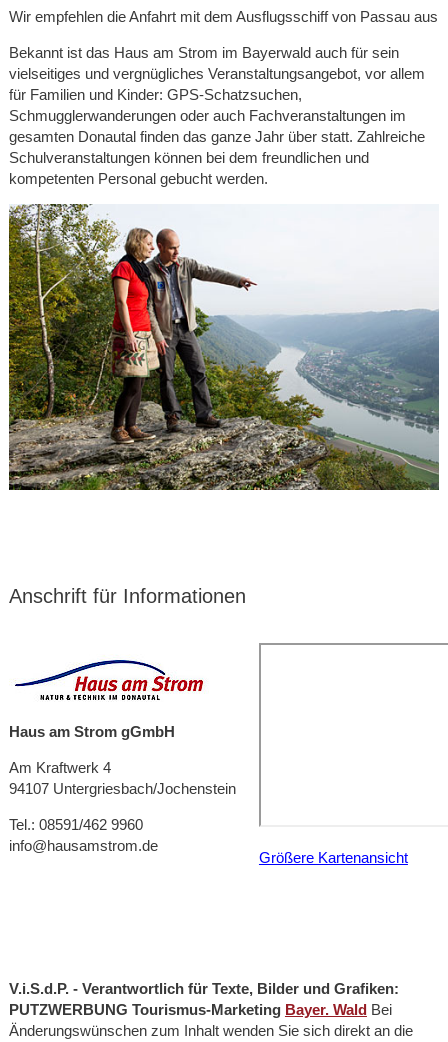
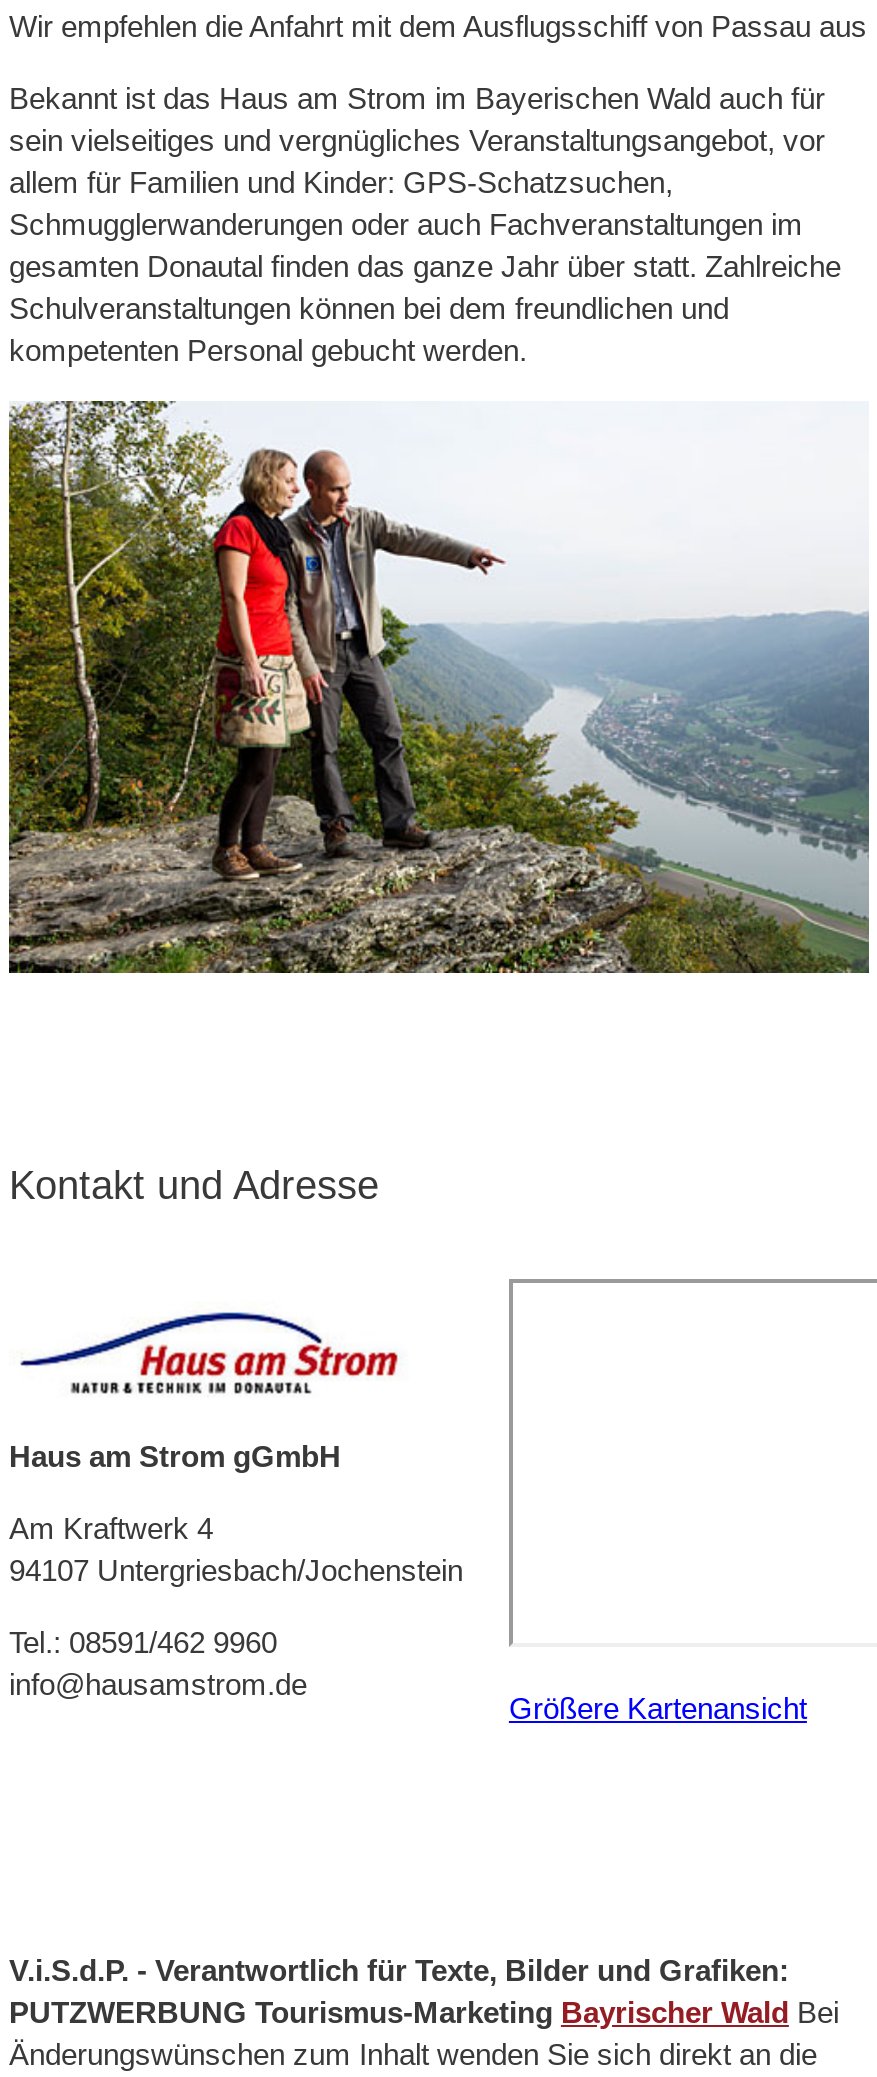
- Bekannt ist das Haus am Strom im Bayerwald auch für sein
- vielseitiges und vergnügliches Veranstaltungsangebot, vor allem
- für Familien und Kinder: GPS-Schatzsuchen,
+ Bekannt ist das Haus am Strom im Bayerischen Wald auch für
+ sein vielseitiges und vergnügliches Veranstaltungsangebot, vor
+ allem für Familien und Kinder: GPS-Schatzsuchen,

- Anschrift für Informationen
+ Kontakt und Adresse

- PUTZWERBUNG Tourismus-Marketing Bayer. Wald Bei
+ PUTZWERBUNG Tourismus-Marketing Bayrischer Wald Bei
